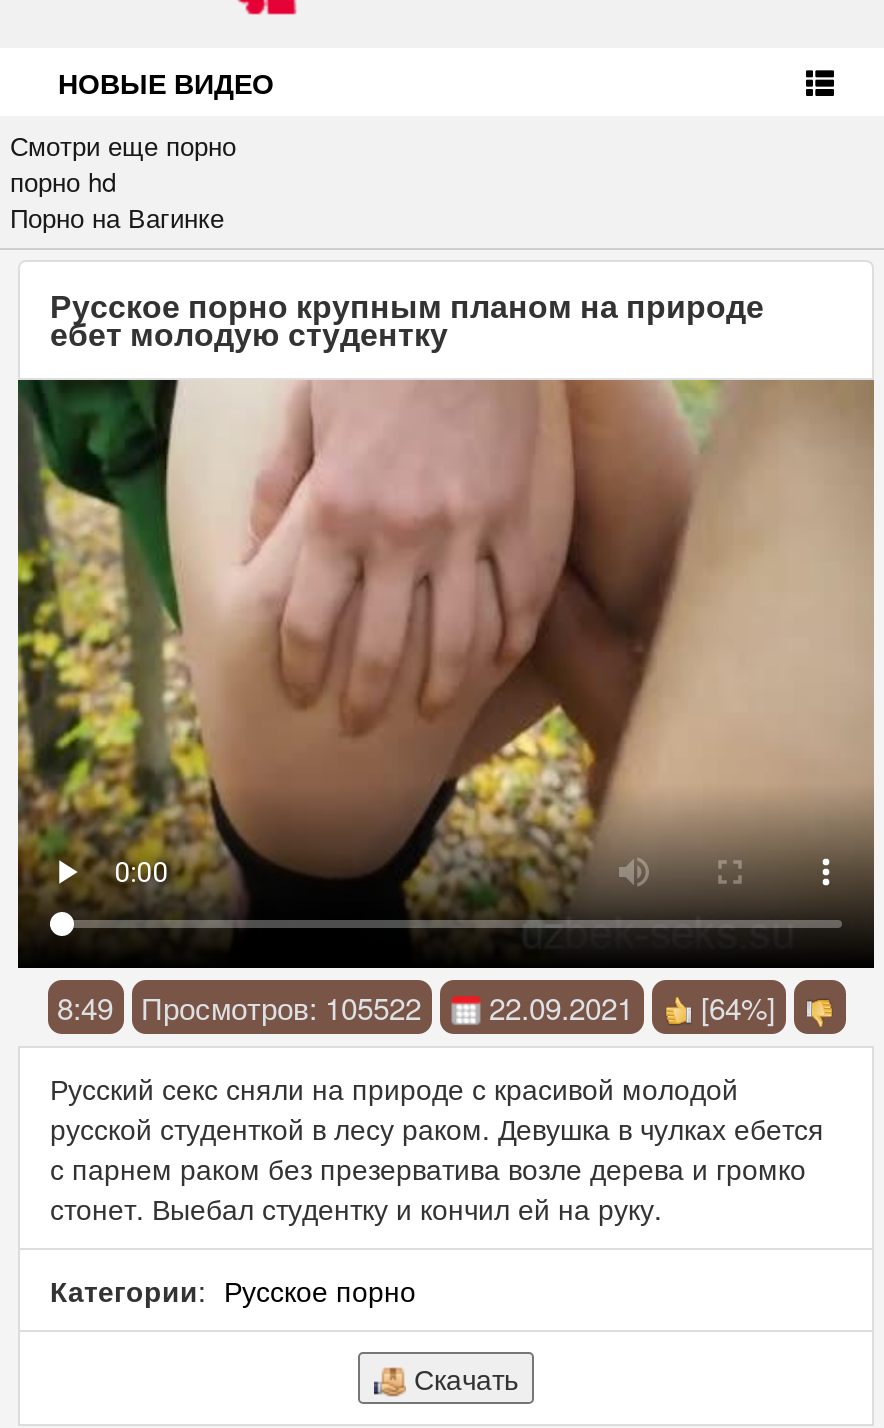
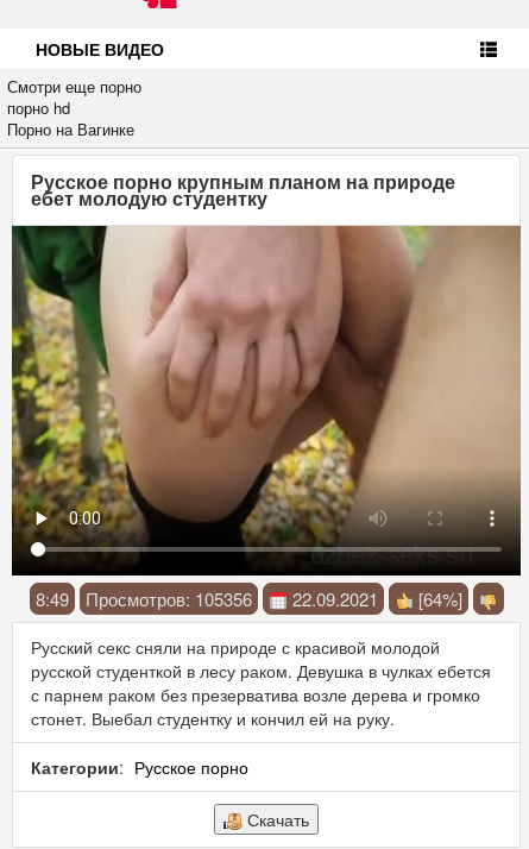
- 8:49 Просмотров: 105522 22.09.2021 [64%]
+ 8:49 Просмотров: 105356 22.09.2021 [64%]
